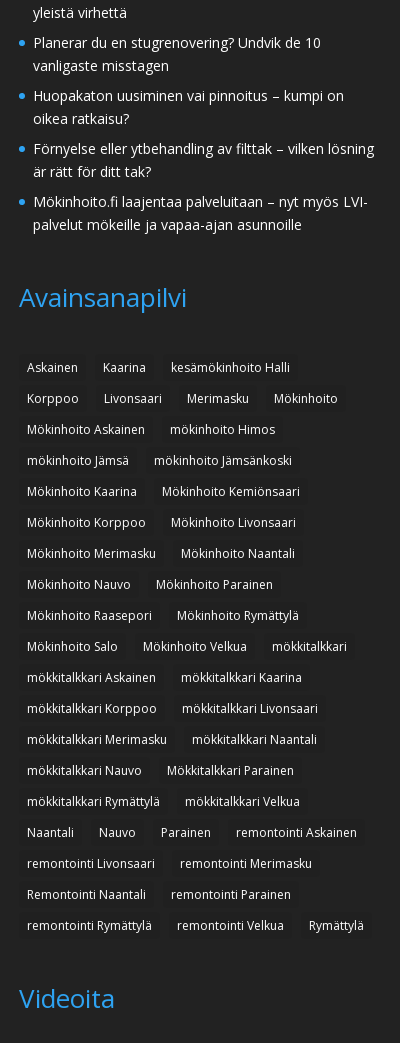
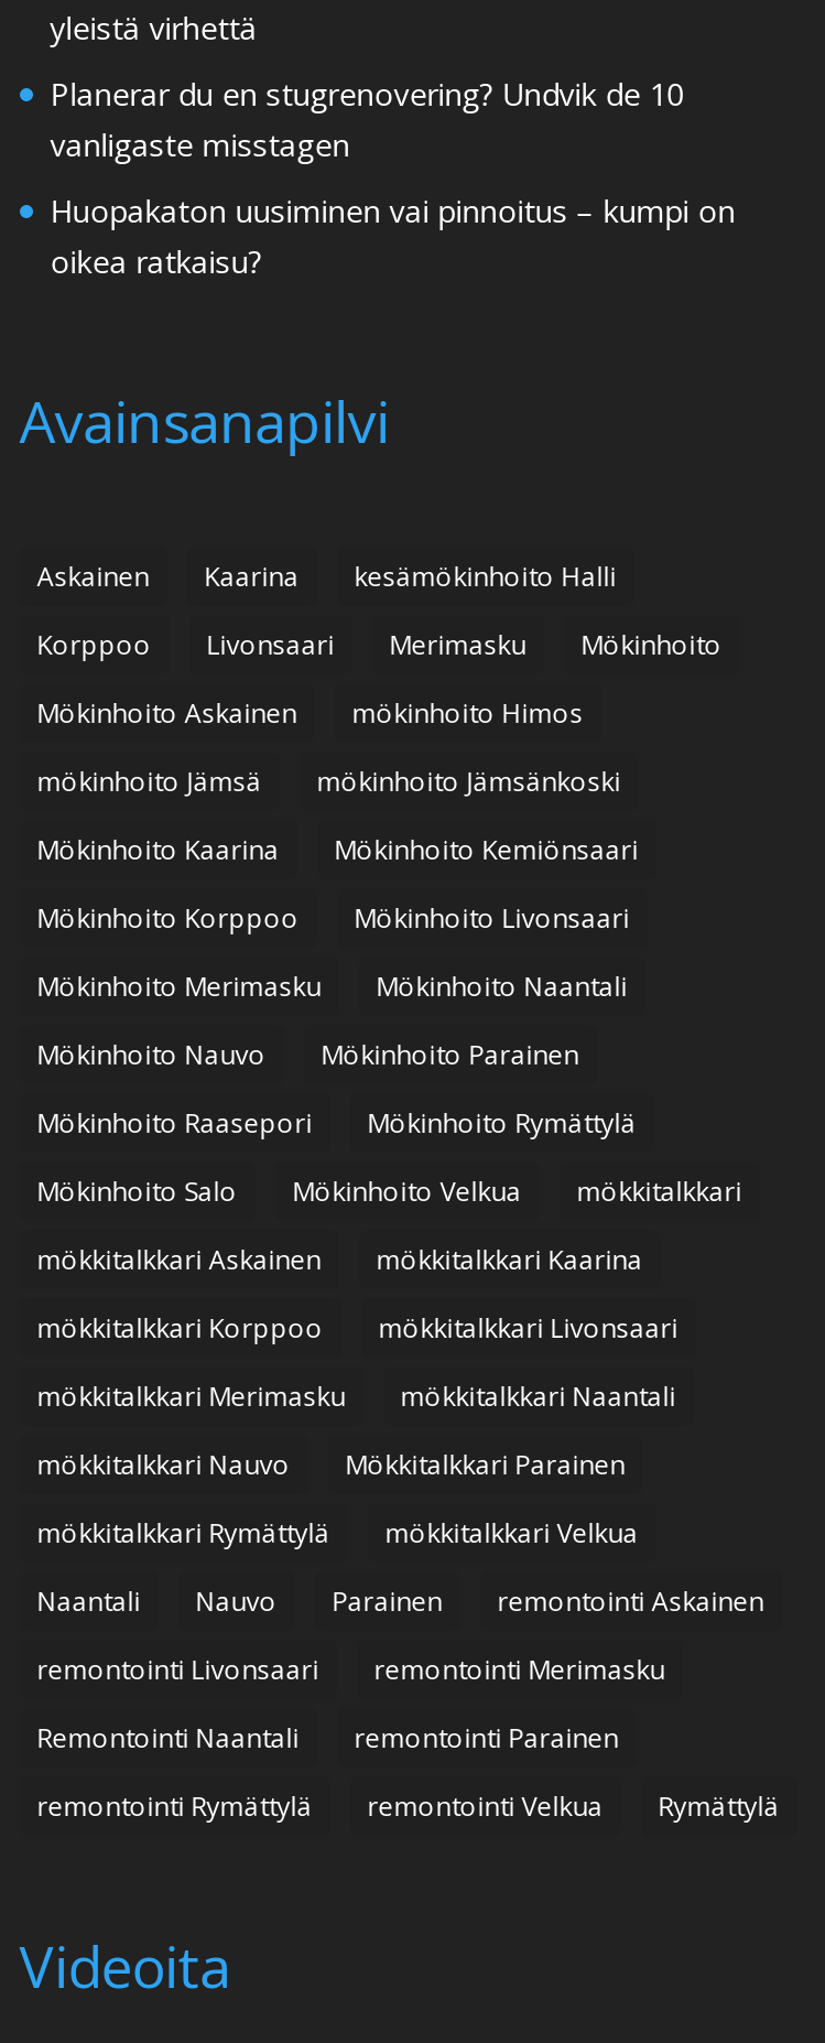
- Förnyelse eller ytbehandling av filttak – vilken lösning
- är rätt för ditt tak?
- Mökinhoito.fi laajentaa palveluitaan – nyt myös LVI-
- palvelut mökeille ja vapaa-ajan asunnoille
